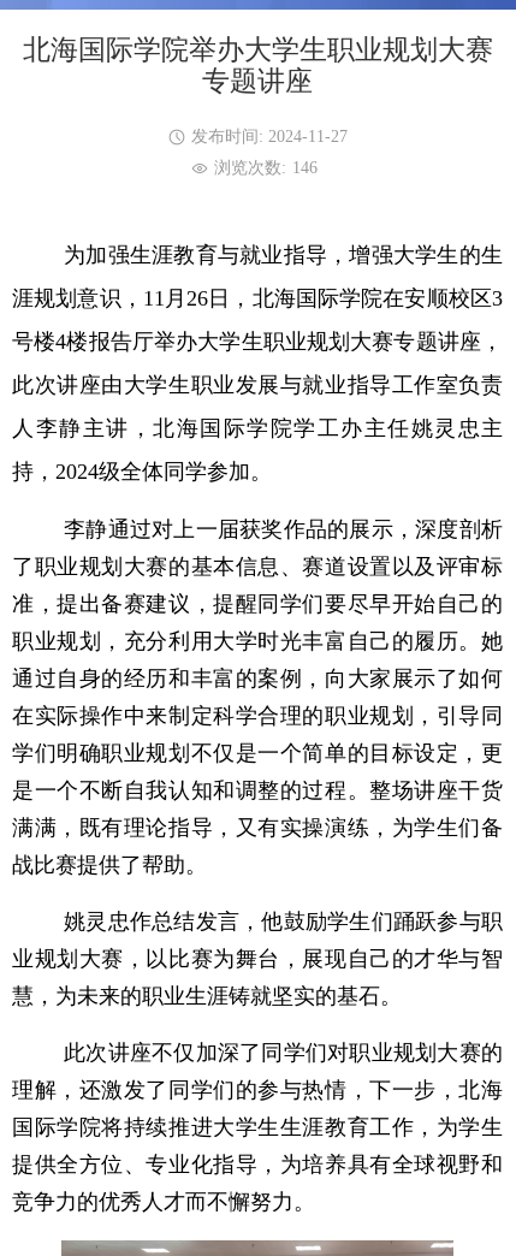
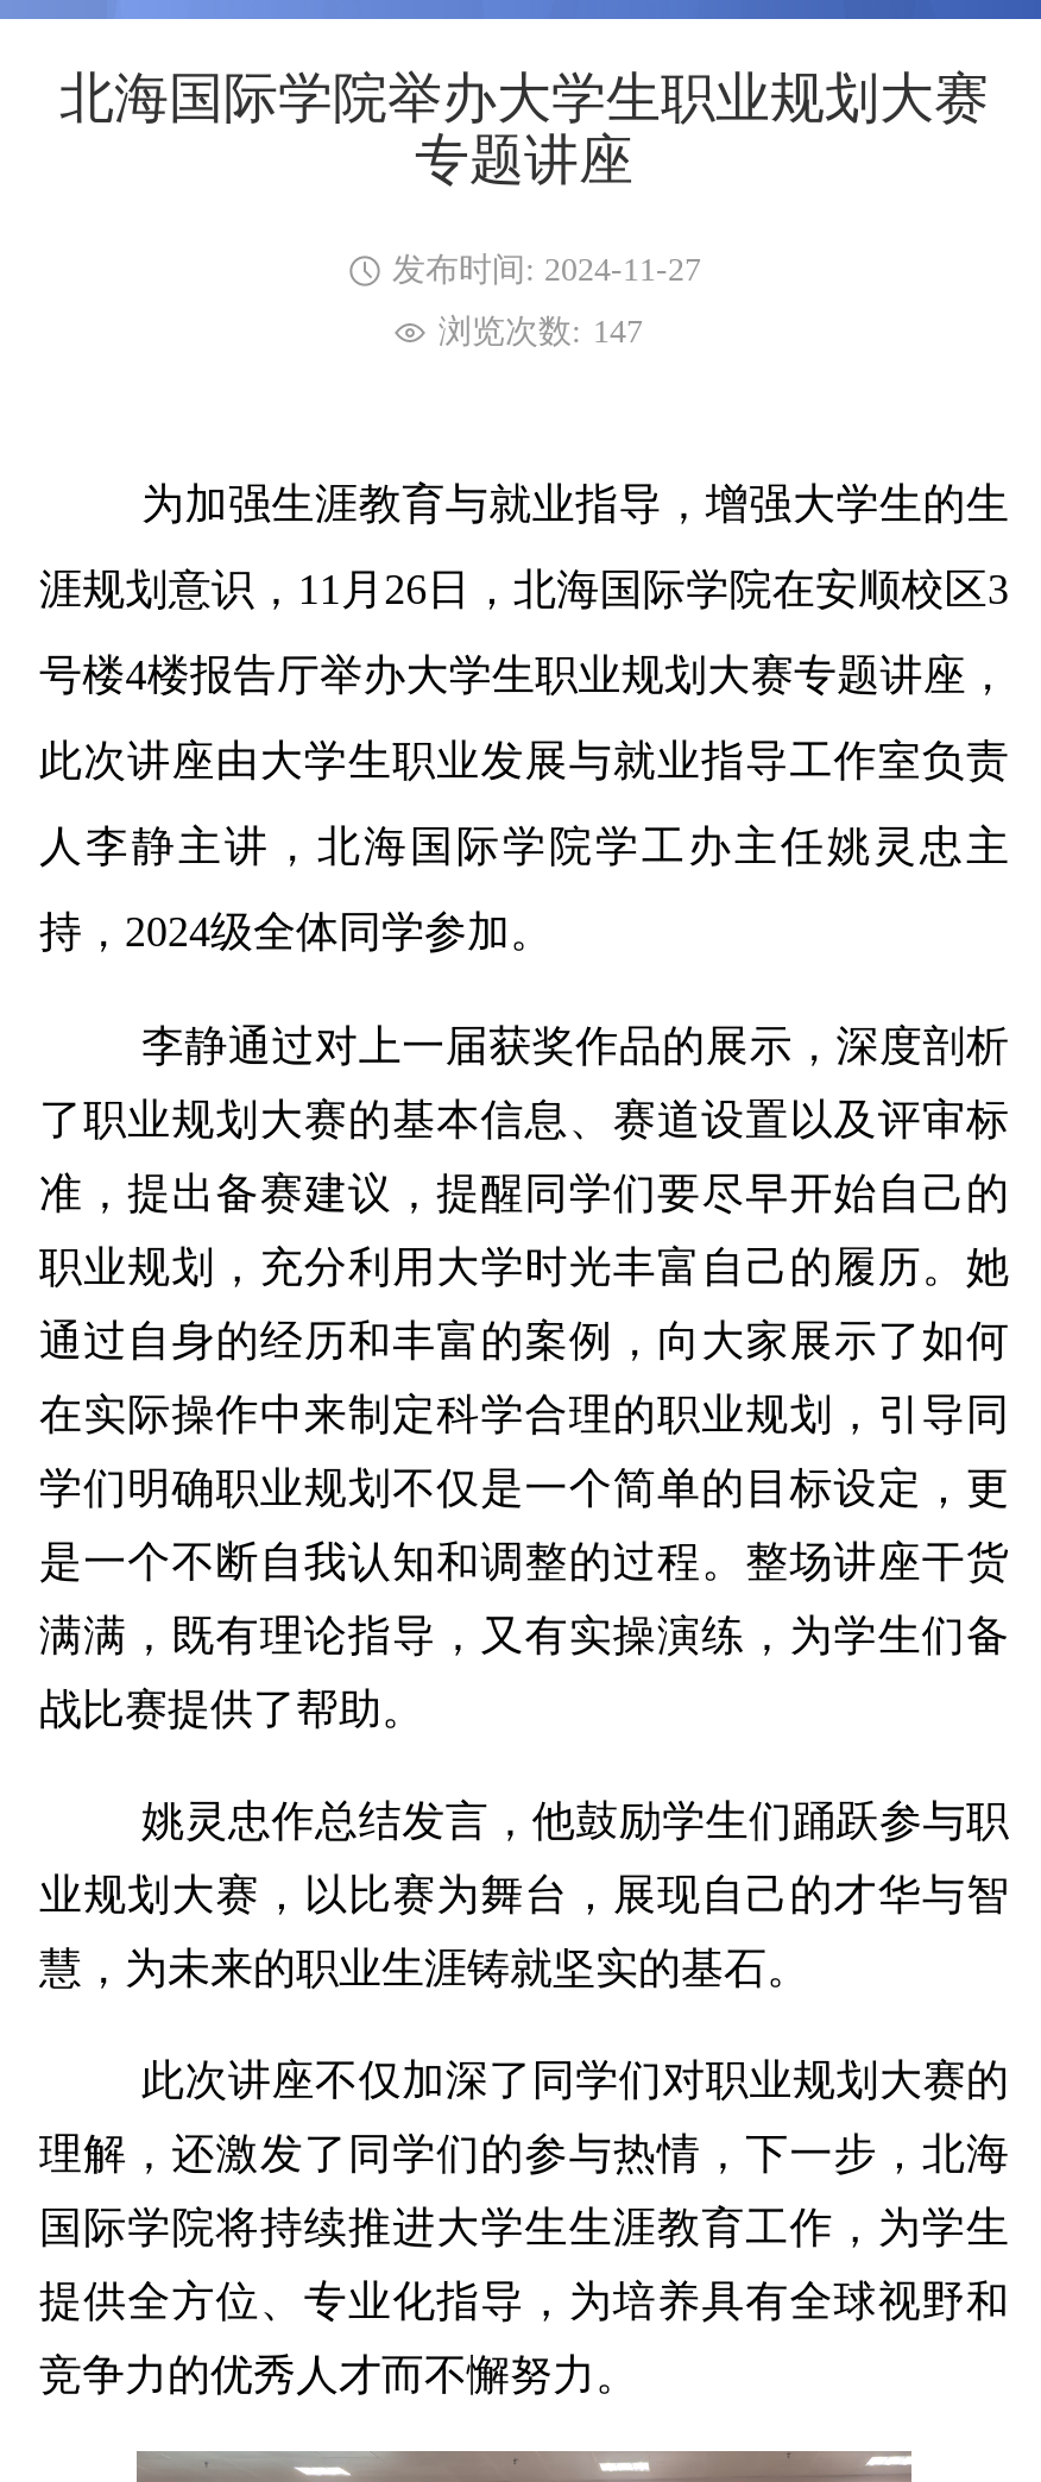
- 浏览次数: 146
+ 浏览次数: 147
